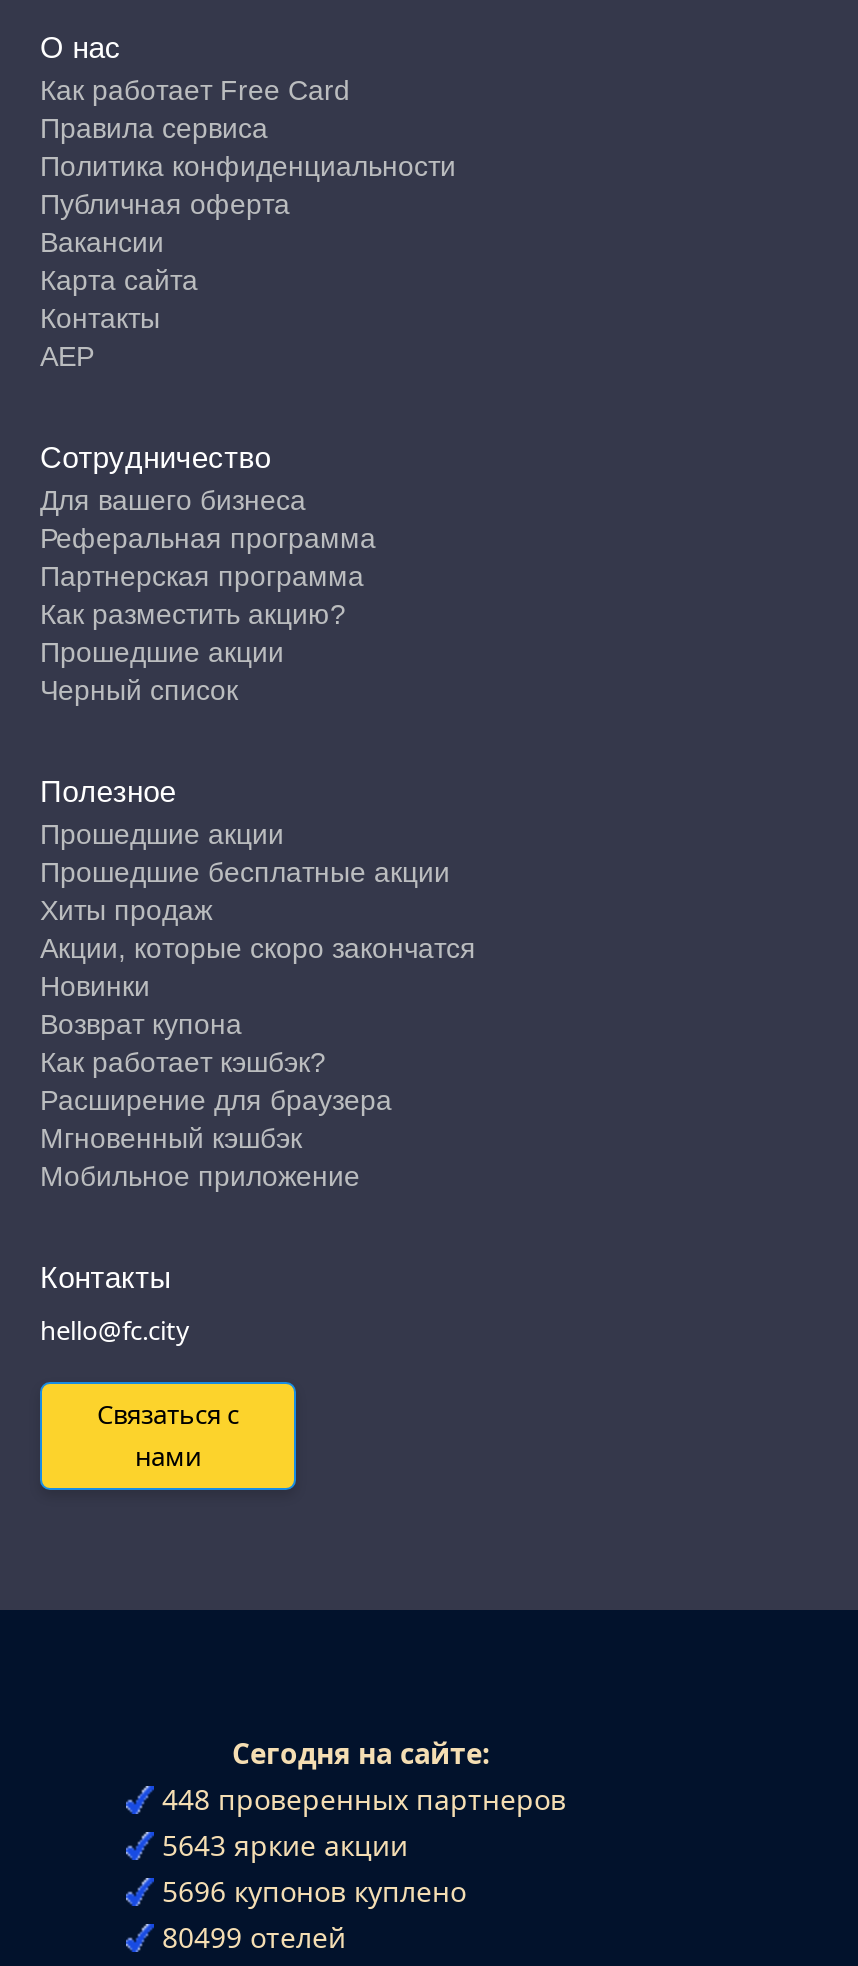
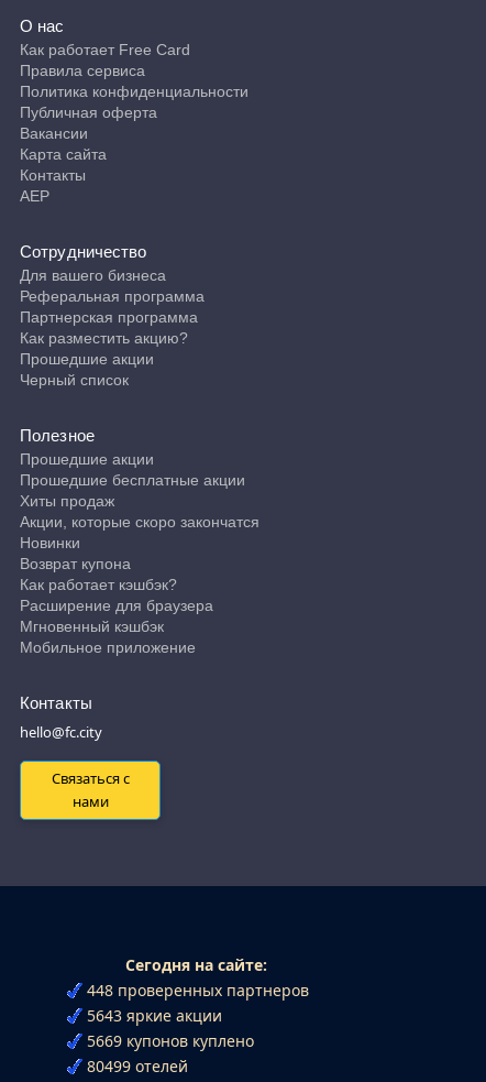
- 5696 купонов куплено
+ 5669 купонов куплено
